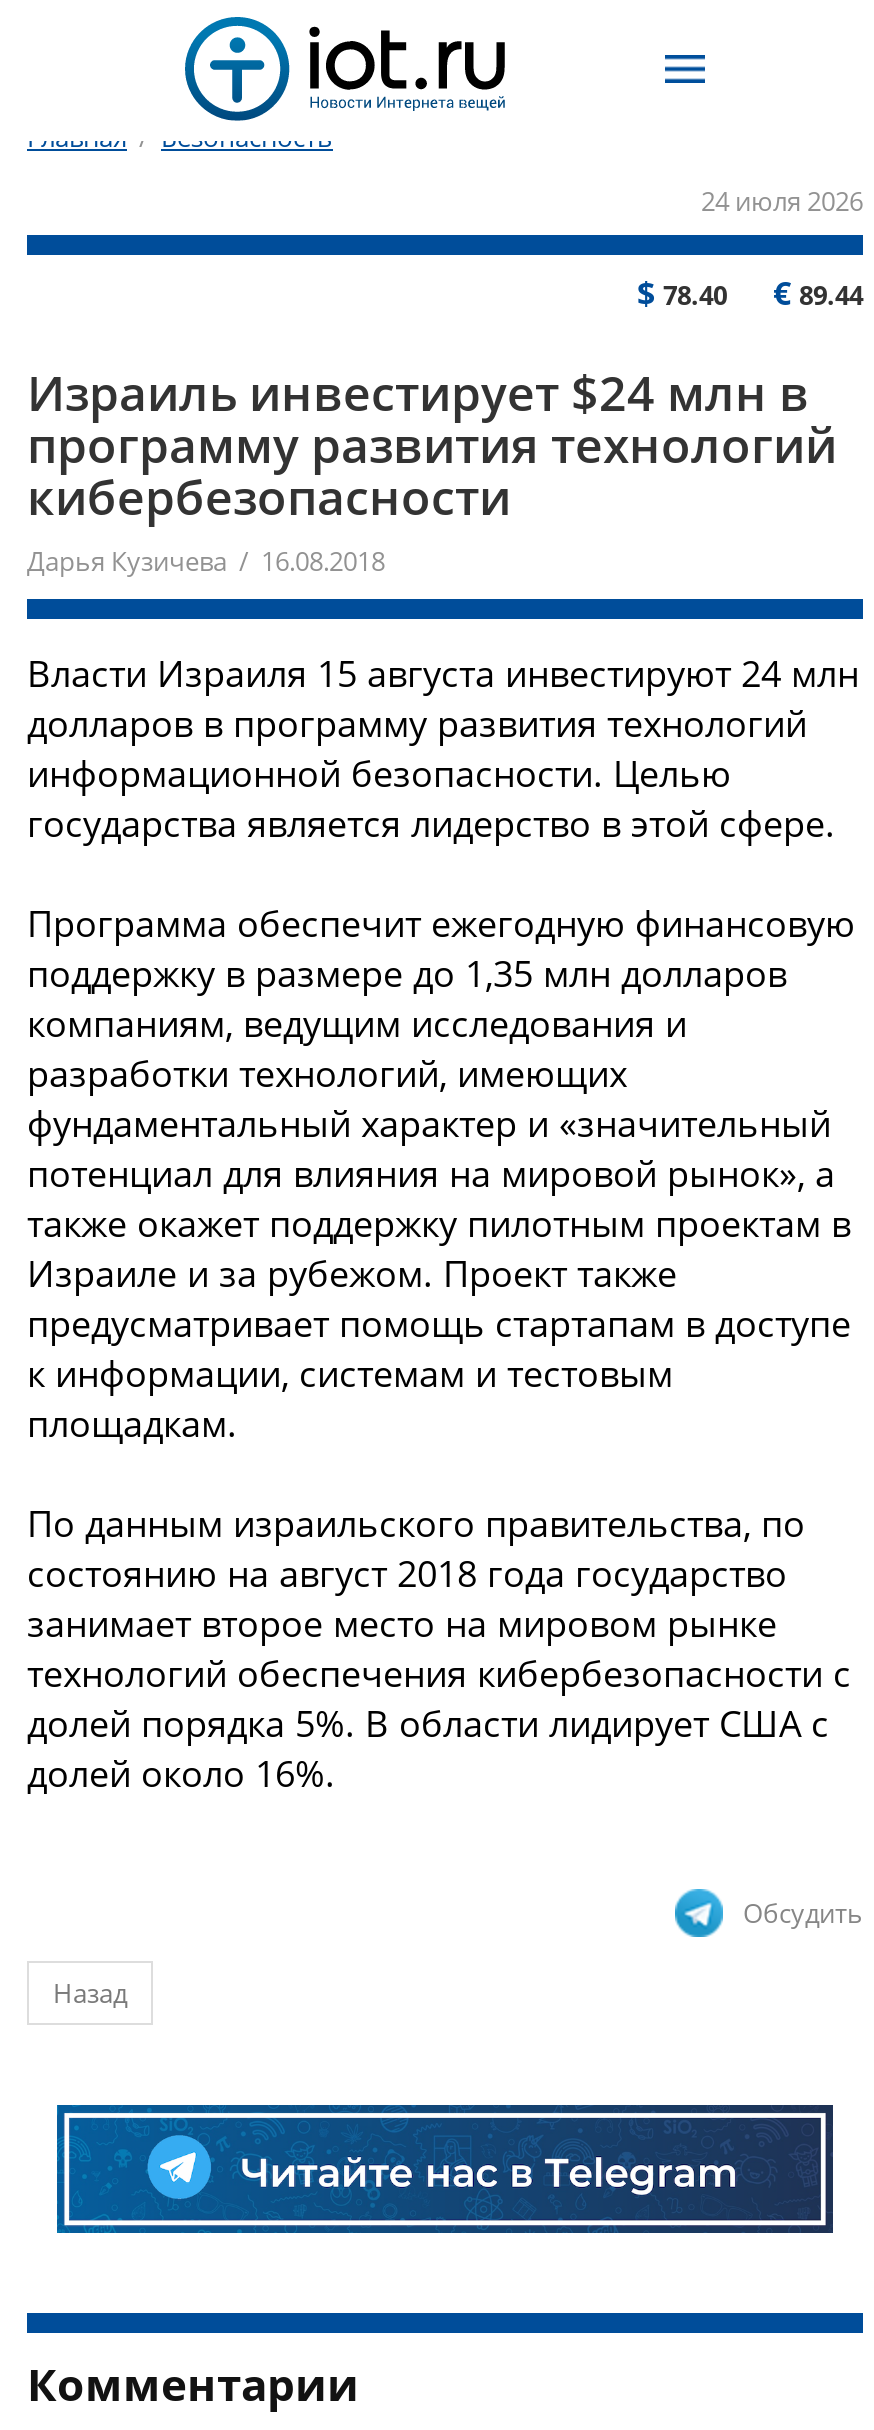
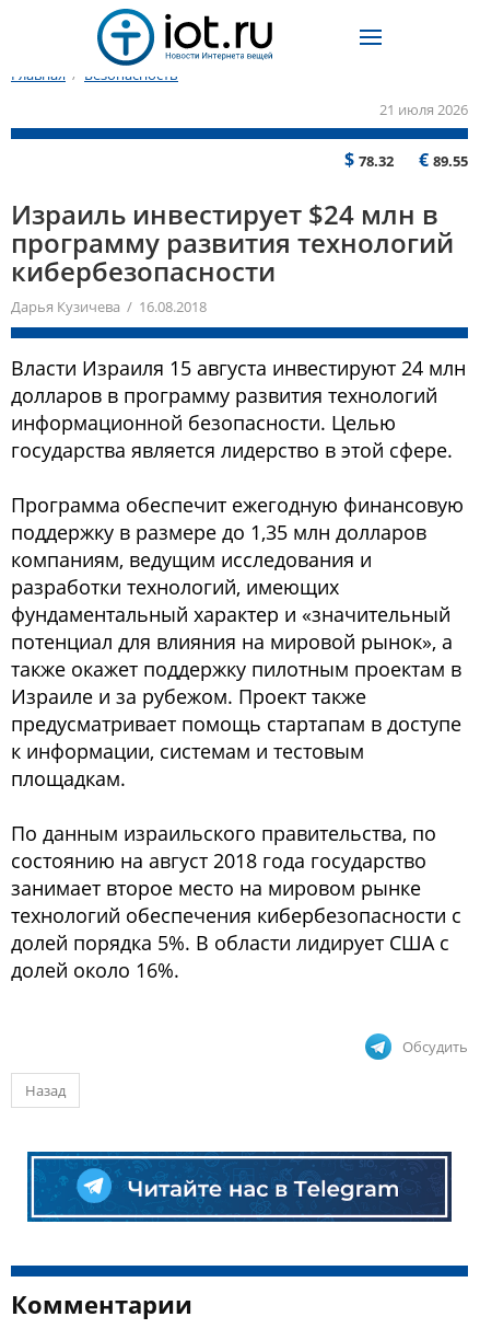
- 24 июля 2026
+ 21 июля 2026

- $78.40
+ $78.32

- €89.44
+ €89.55
